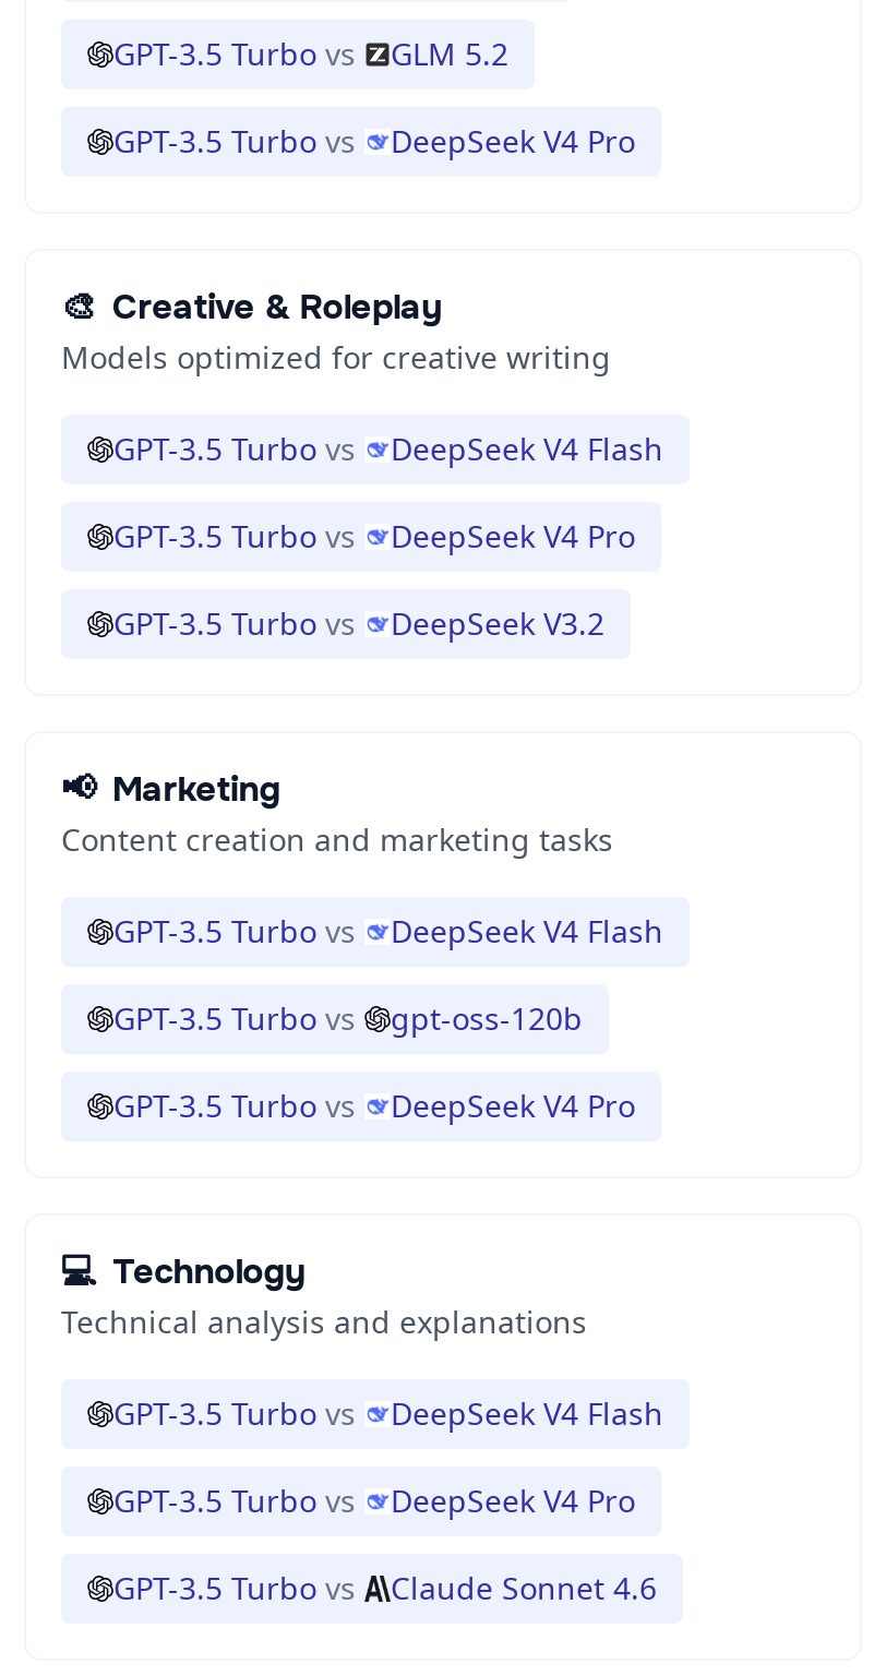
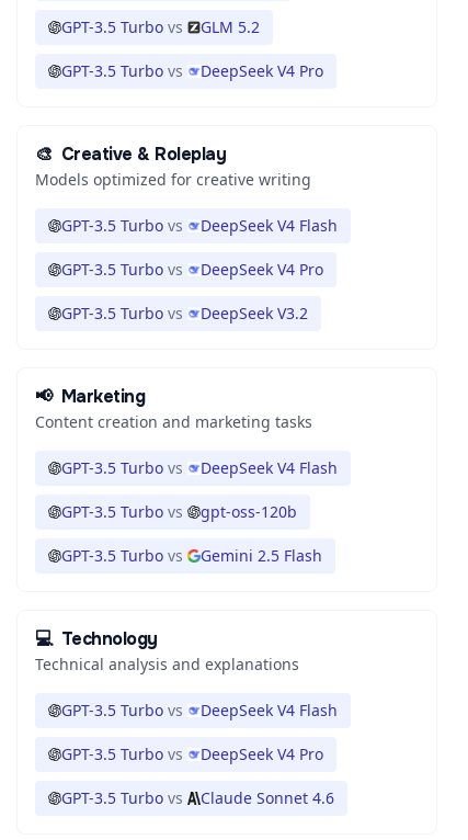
- DeepSeek V4 Pro
+ Gemini 2.5 Flash
